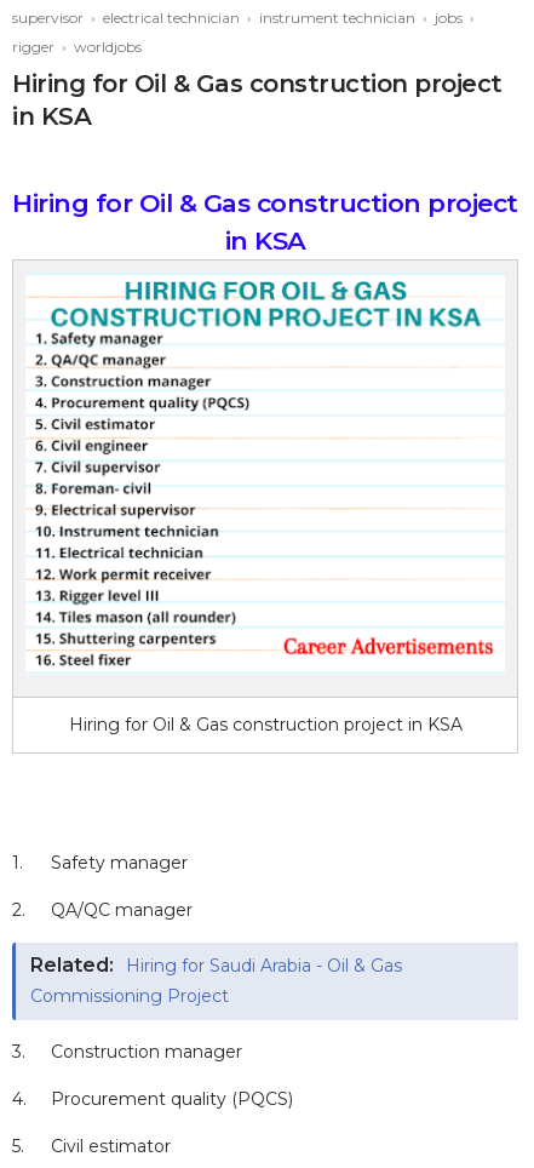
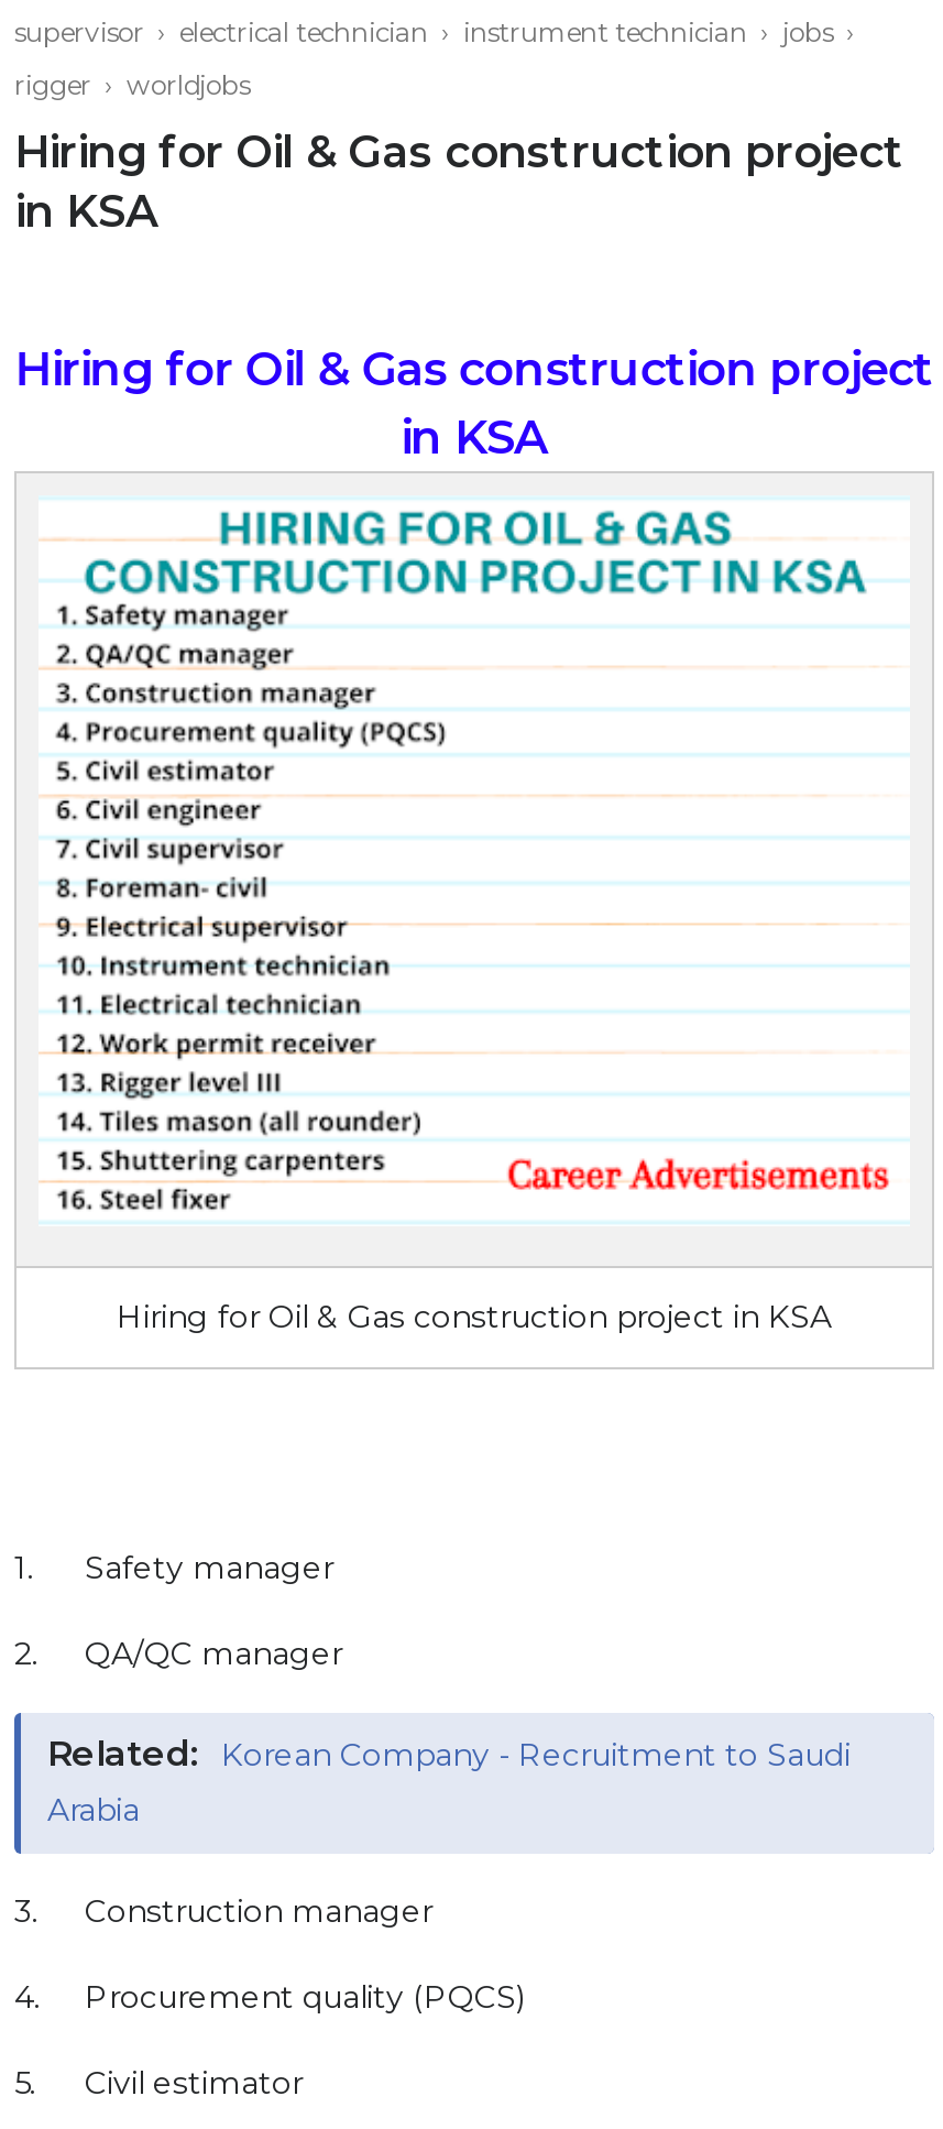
- Related: Hiring for Saudi Arabia - Oil & Gas
- Commissioning Project
+ Related: Korean Company - Recruitment to Saudi
+ Arabia
